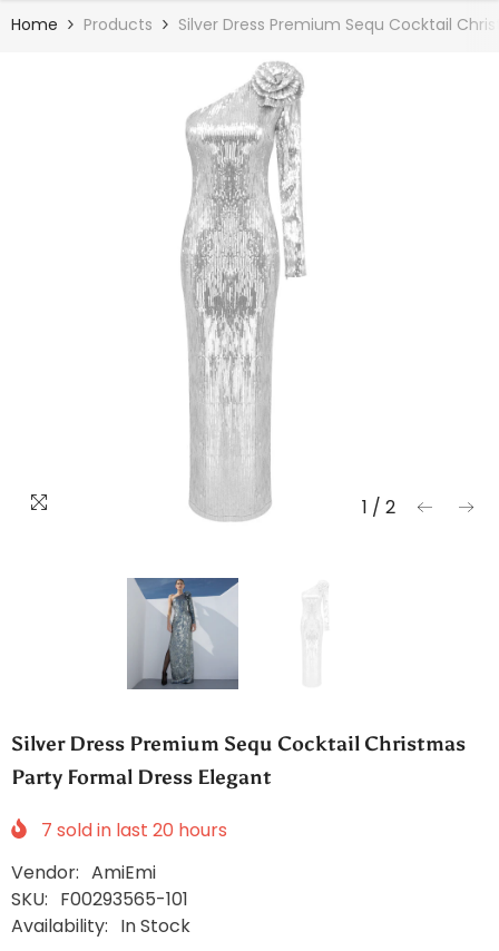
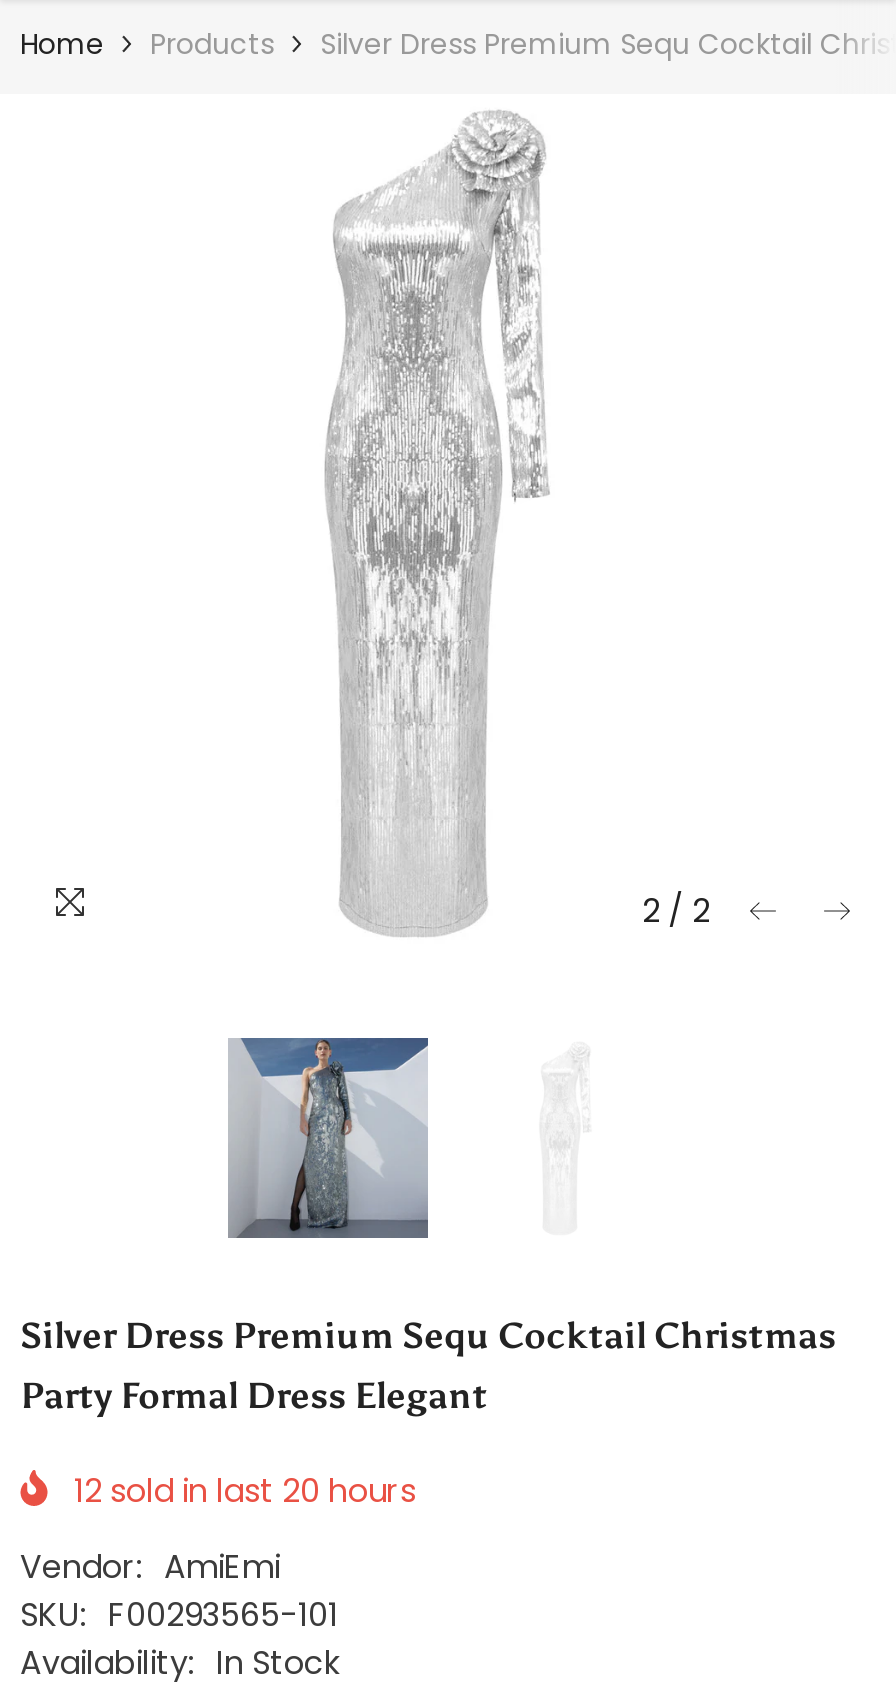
- 1 / 2
+ 2 / 2

- 7 sold in last 20 hours
+ 12 sold in last 20 hours
